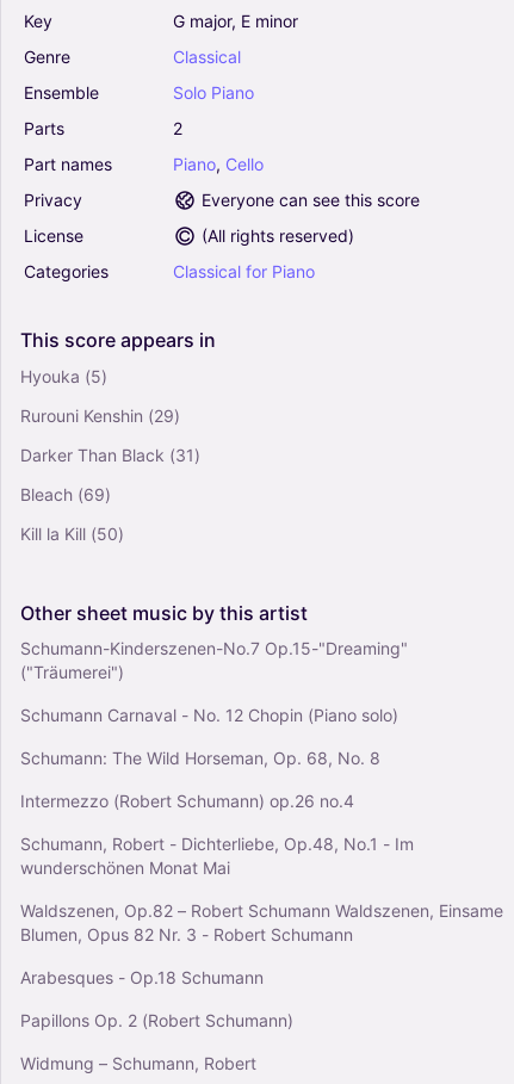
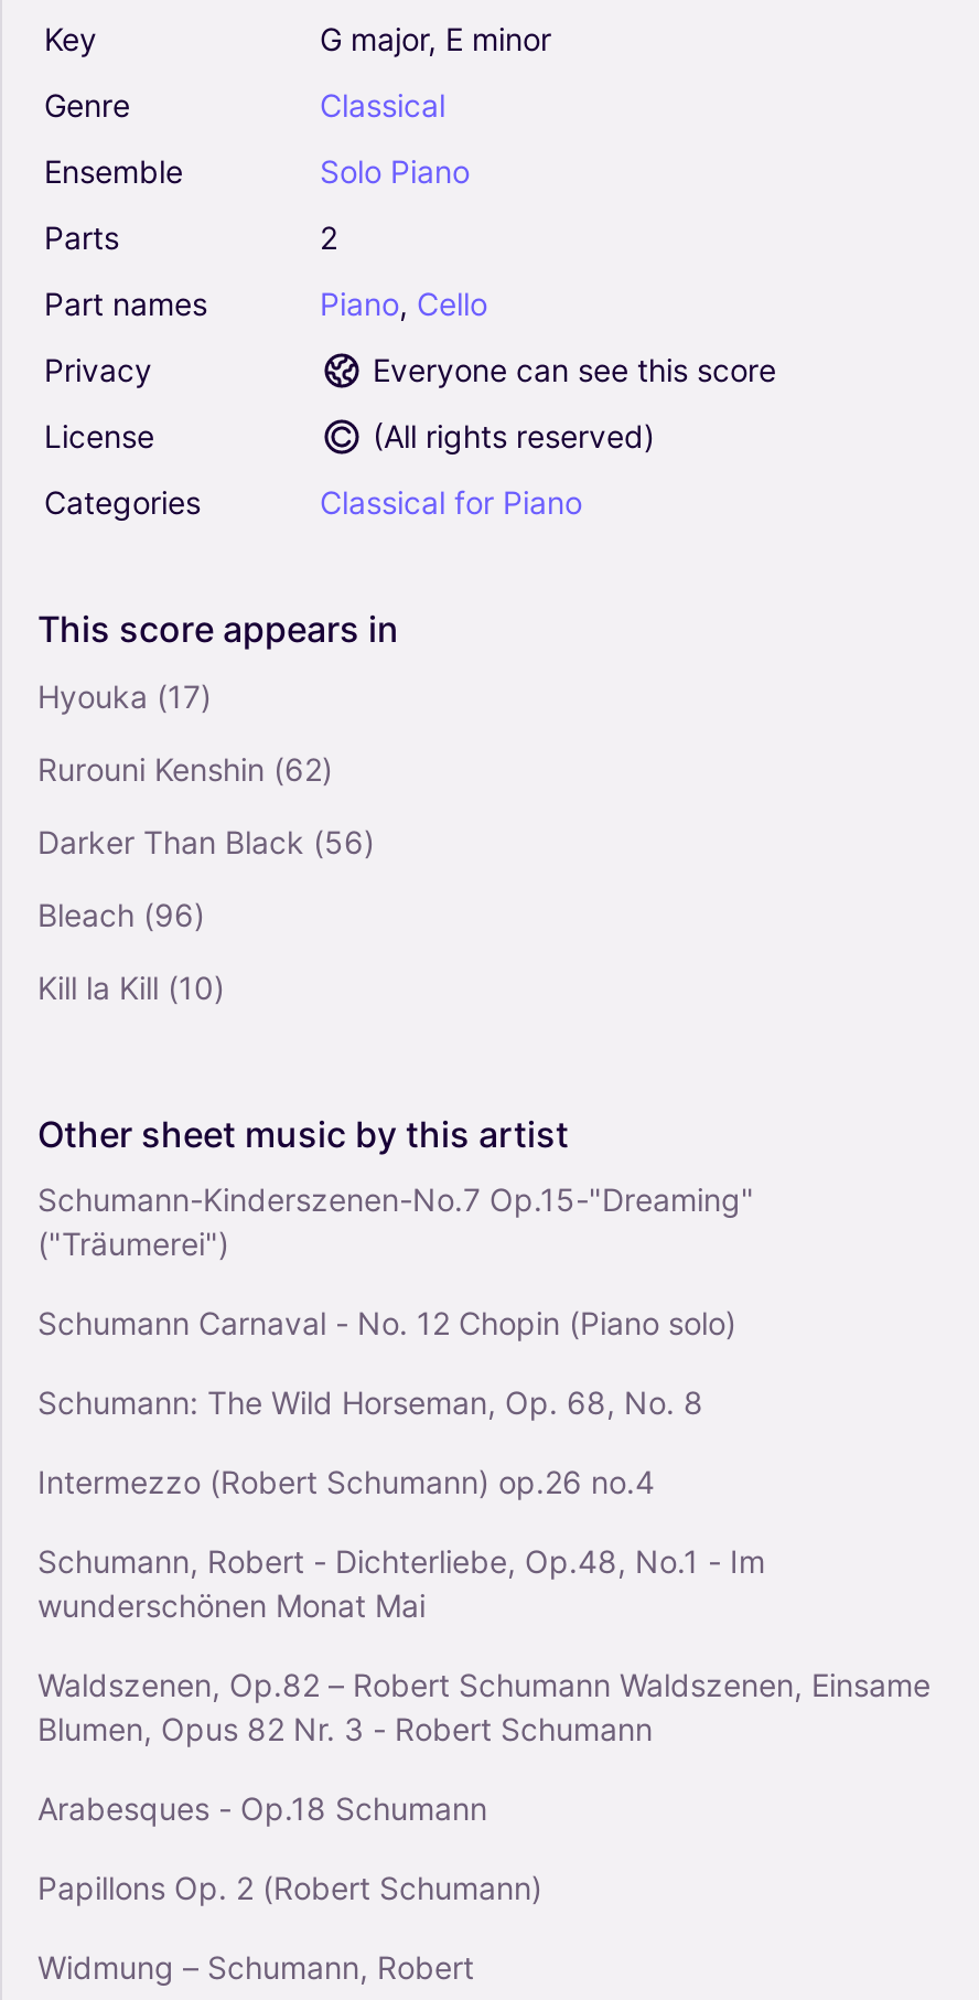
- Hyouka (5)
+ Hyouka (17)

- Rurouni Kenshin (29)
+ Rurouni Kenshin (62)

- Darker Than Black (31)
+ Darker Than Black (56)

- Bleach (69)
+ Bleach (96)

- Kill la Kill (50)
+ Kill la Kill (10)
